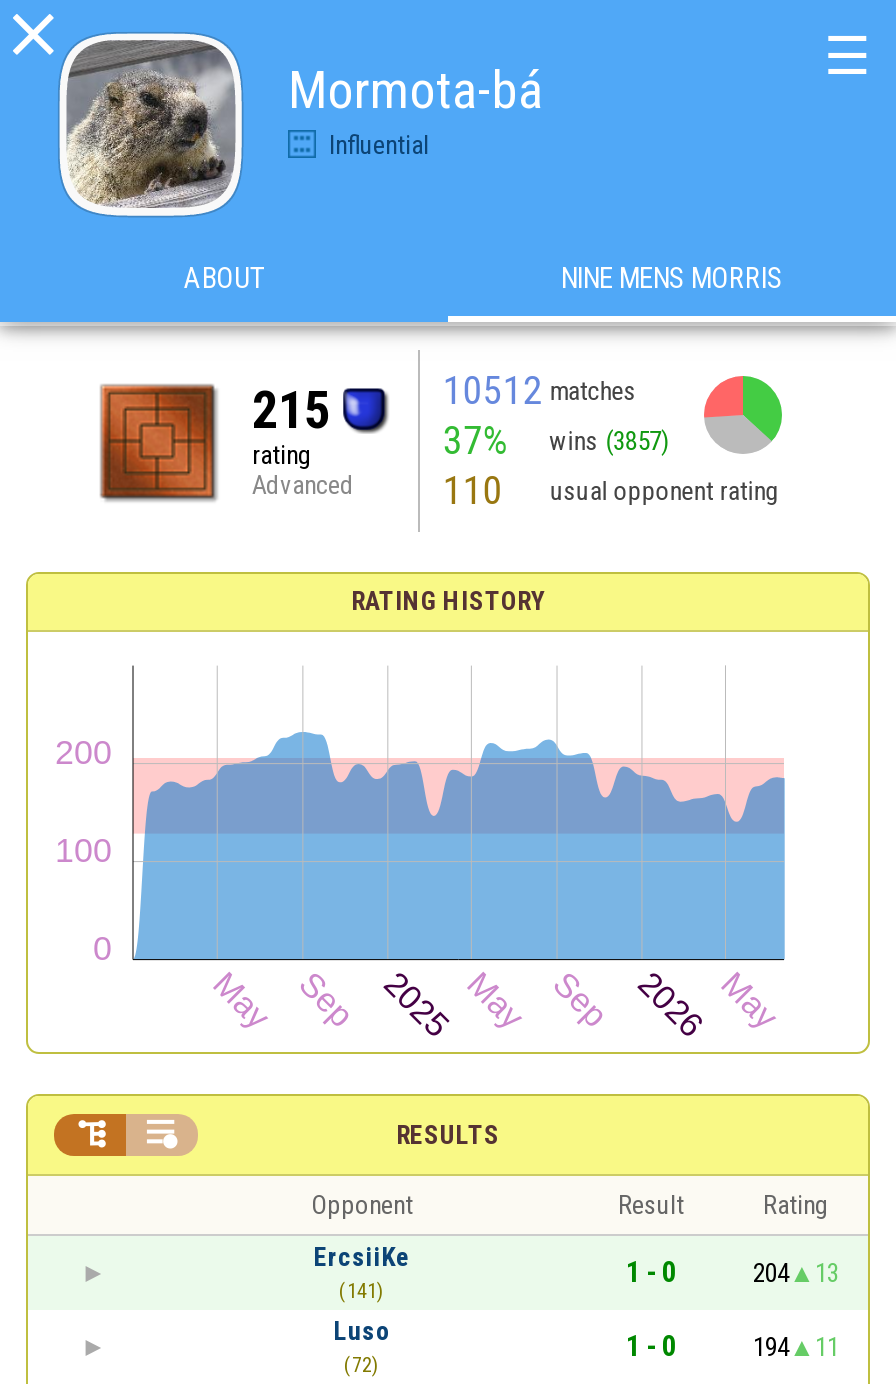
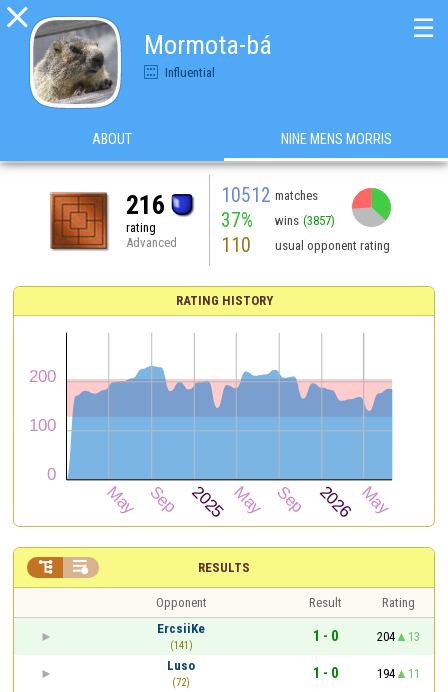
- 215
+ 216
